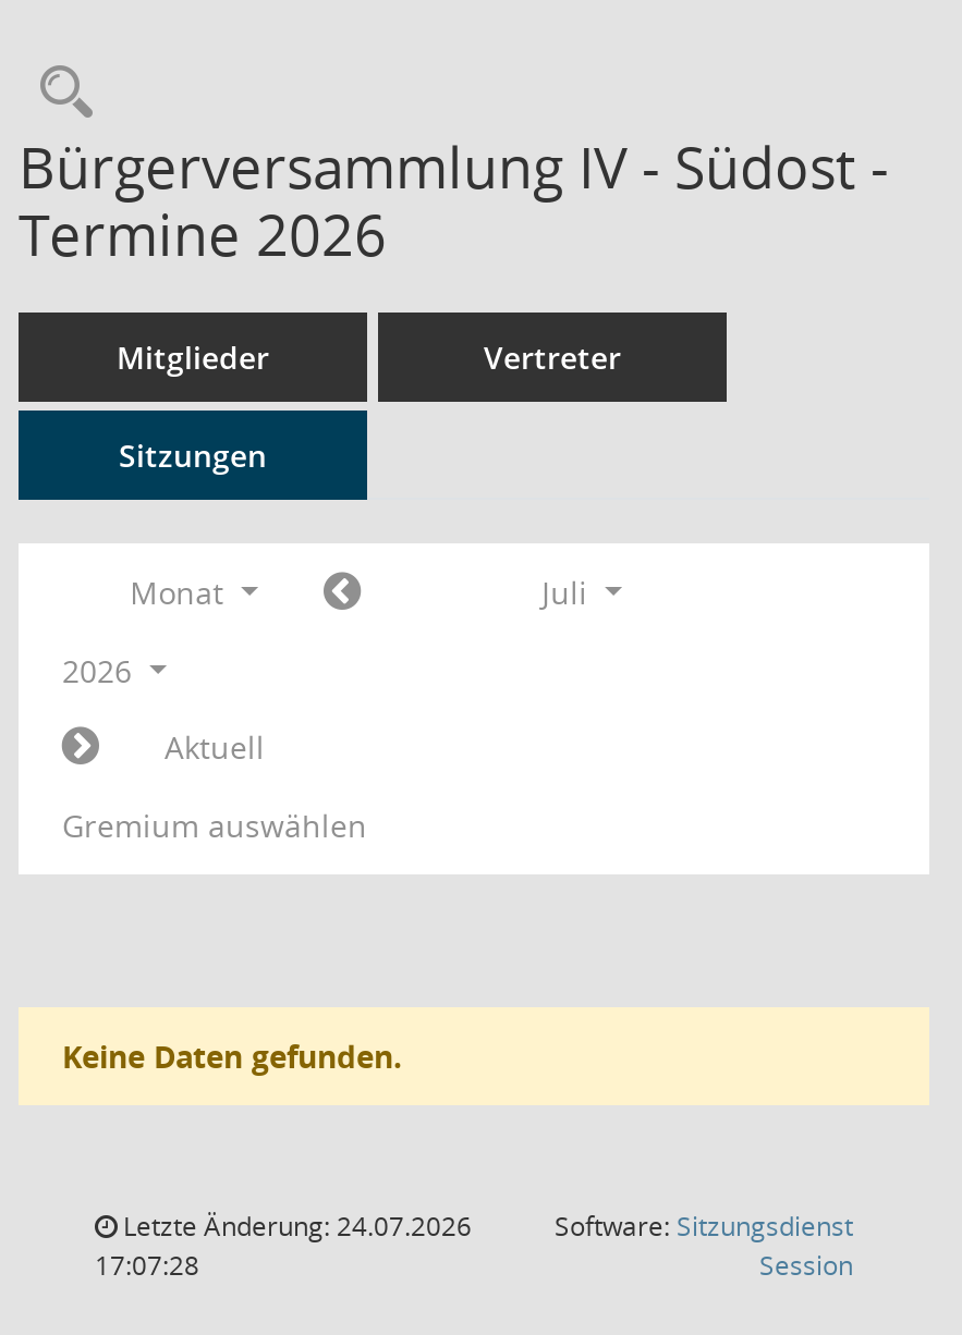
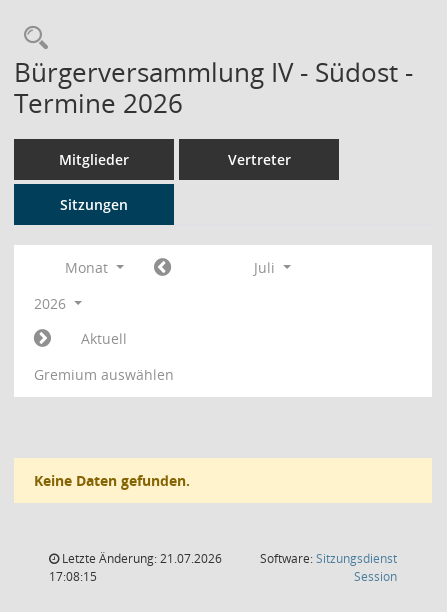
- Letzte Änderung: 24.07.2026
+ Letzte Änderung: 21.07.2026

- 17:07:28
+ 17:08:15
